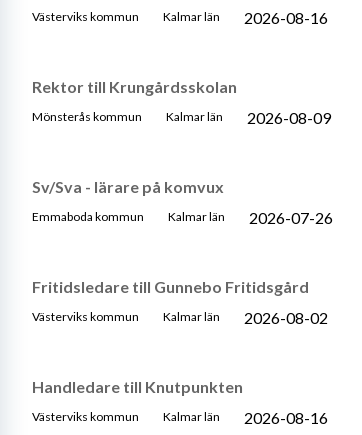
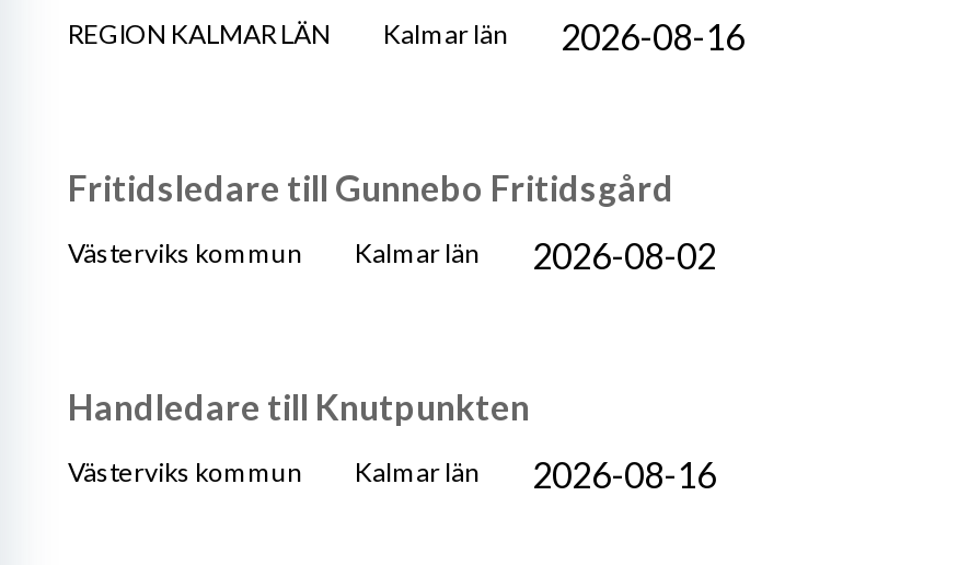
- Västerviks kommun
+ REGION KALMAR LÄN

- Rektor till Krungårdsskolan
- Mönsterås kommun
- Kalmar län
- 2026-08-09

- Sv/Sva - lärare på komvux
- Emmaboda kommun
- Kalmar län
- 2026-07-26
